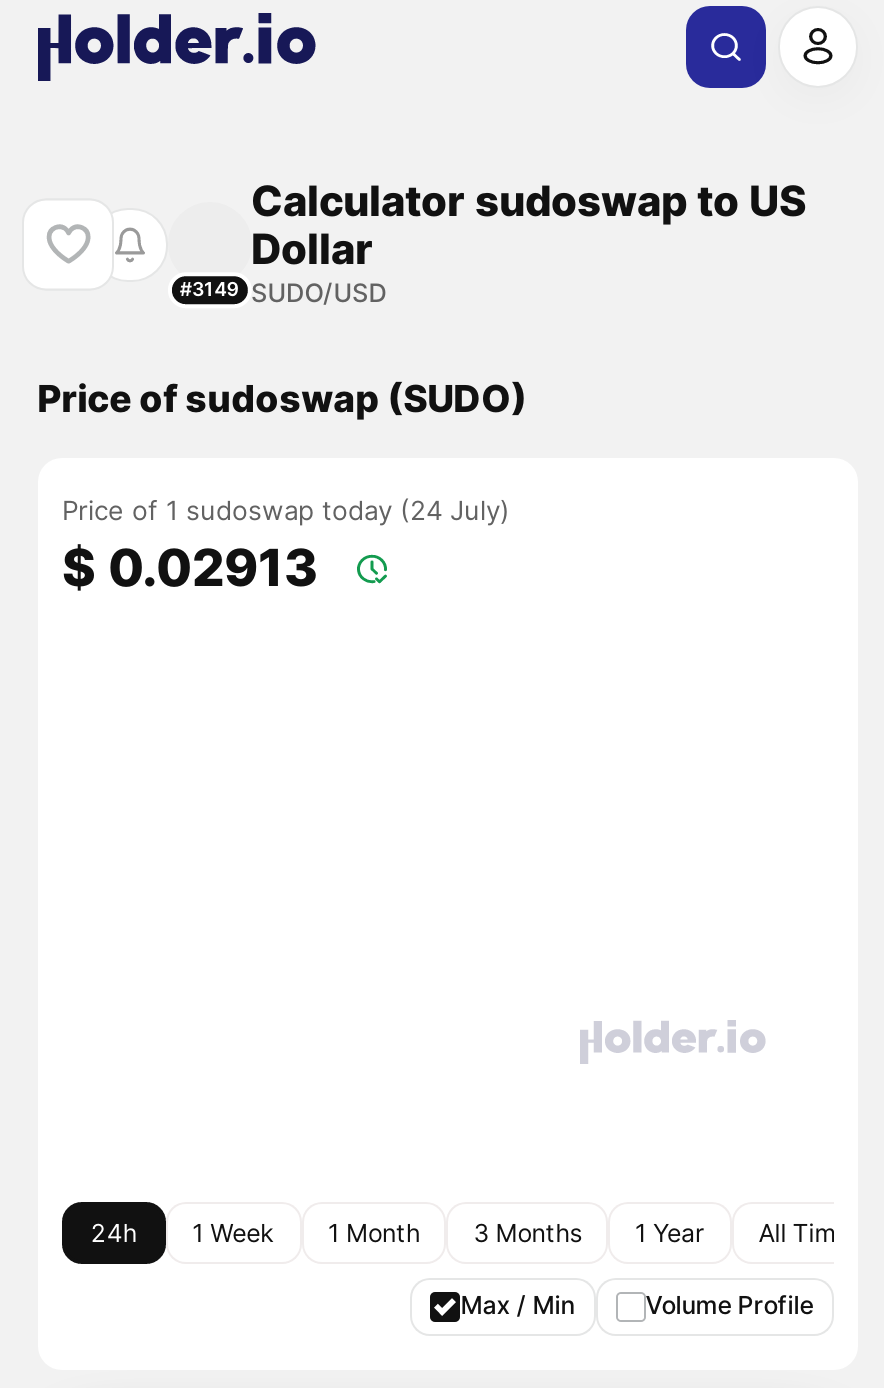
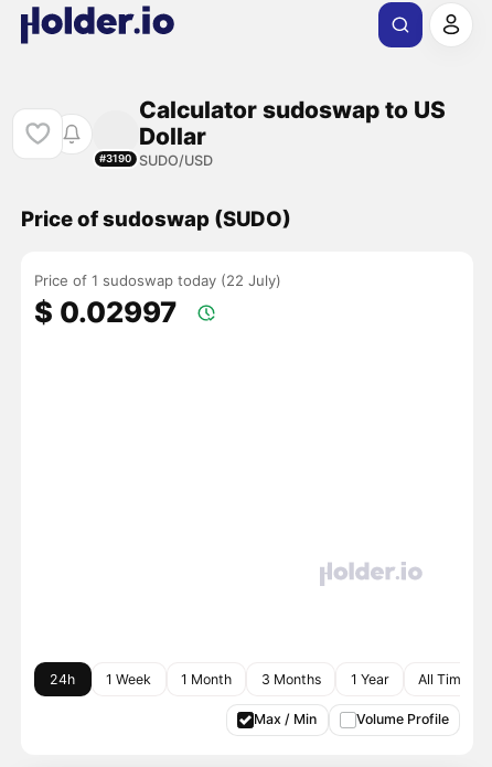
- #3149 SUDO/USD
+ #3190 SUDO/USD

- Price of 1 sudoswap today (24 July)
+ Price of 1 sudoswap today (22 July)

- $ 0.02913
+ $ 0.02997
